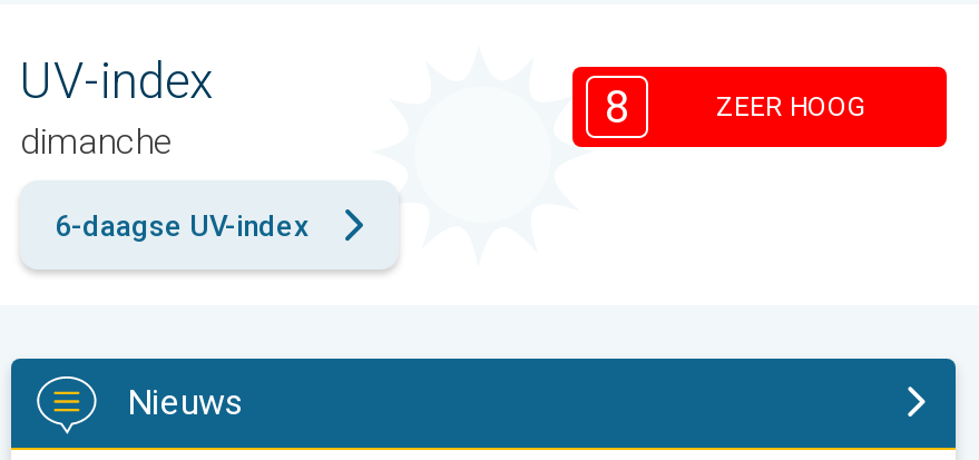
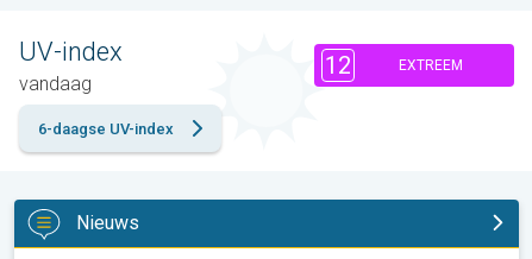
- 8
- ZEER HOOG
+ 12
+ EXTREEM

- dimanche
+ vandaag
